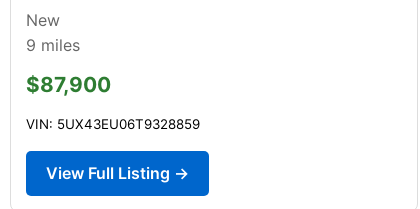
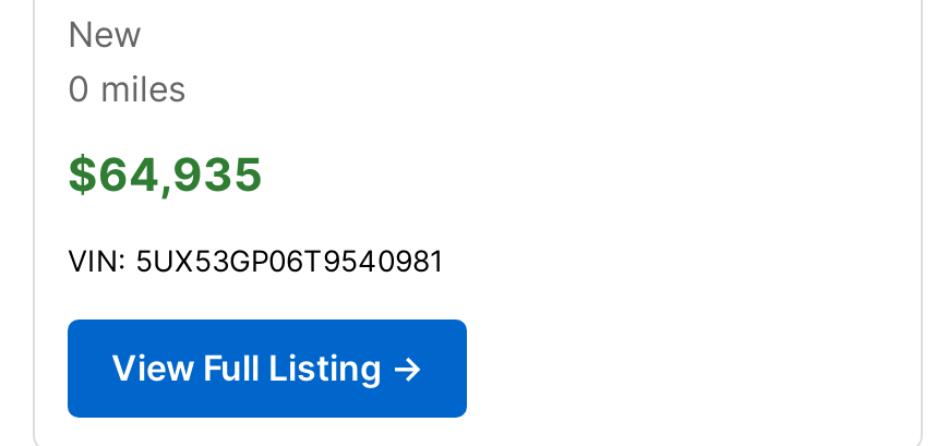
- 9 miles
+ 0 miles

- $87,900
+ $64,935

- VIN: 5UX43EU06T9328859
+ VIN: 5UX53GP06T9540981
